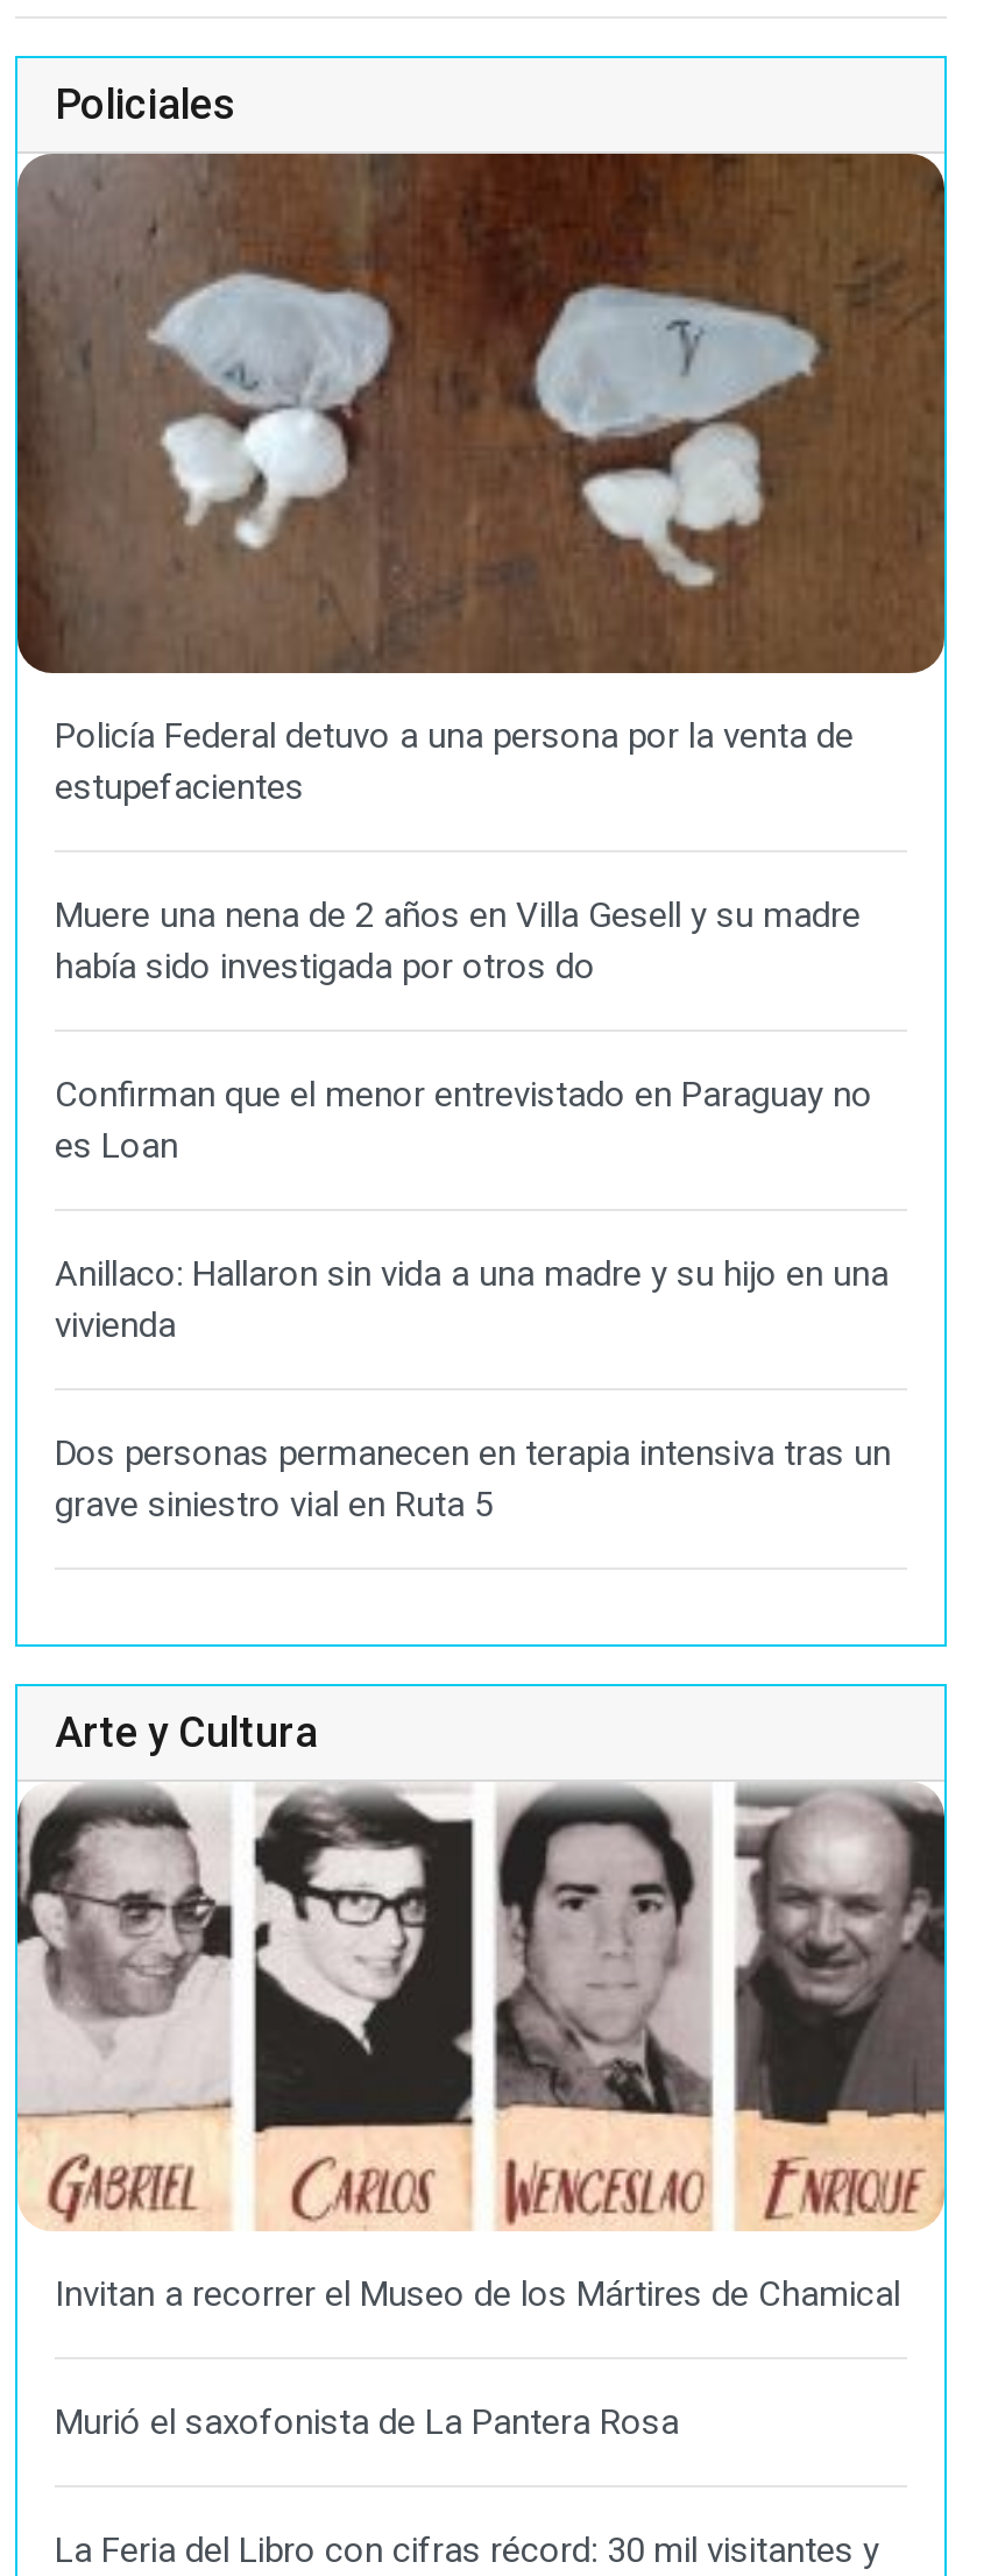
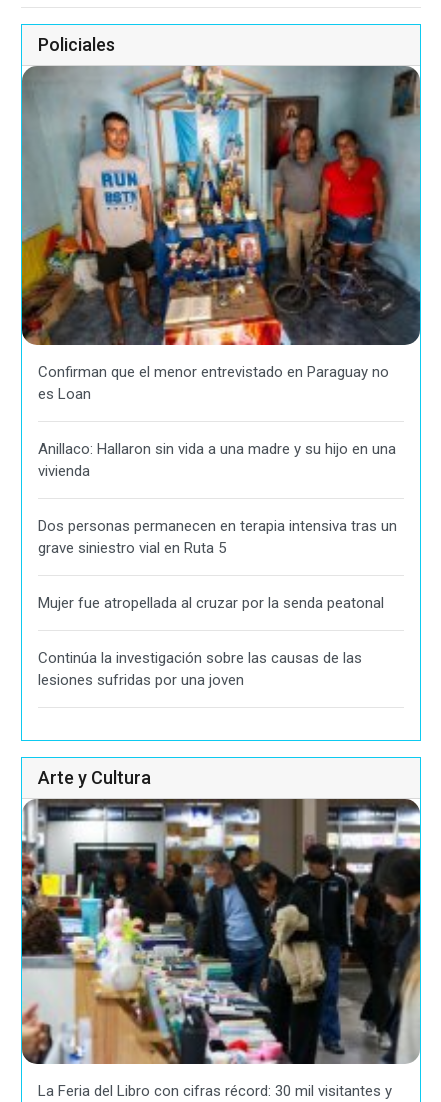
- [image]
+ [image]

- Policía Federal detuvo a una persona por la venta de
- estupefacientes
- Muere una nena de 2 años en Villa Gesell y su madre
- había sido investigada por otros do

moved up: Confirman que el menor entrevistado en Paraguay no | es Loan | Anillaco: Hallaron sin vida a una madre y su hijo en una | vivienda | Dos personas permanecen en terapia intensiva tras un | grave siniestro vial en Ruta 5

+ Mujer fue atropellada al cruzar por la senda peatonal
+ Continúa la investigación sobre las causas de las
+ lesiones sufridas por una joven

moved down: Arte y Cultura

- [image]
+ [image]

- Invitan a recorrer el Museo de los Mártires de Chamical
- Murió el saxofonista de La Pantera Rosa
